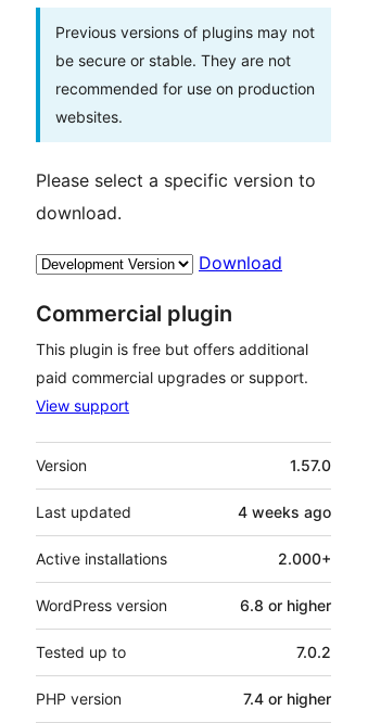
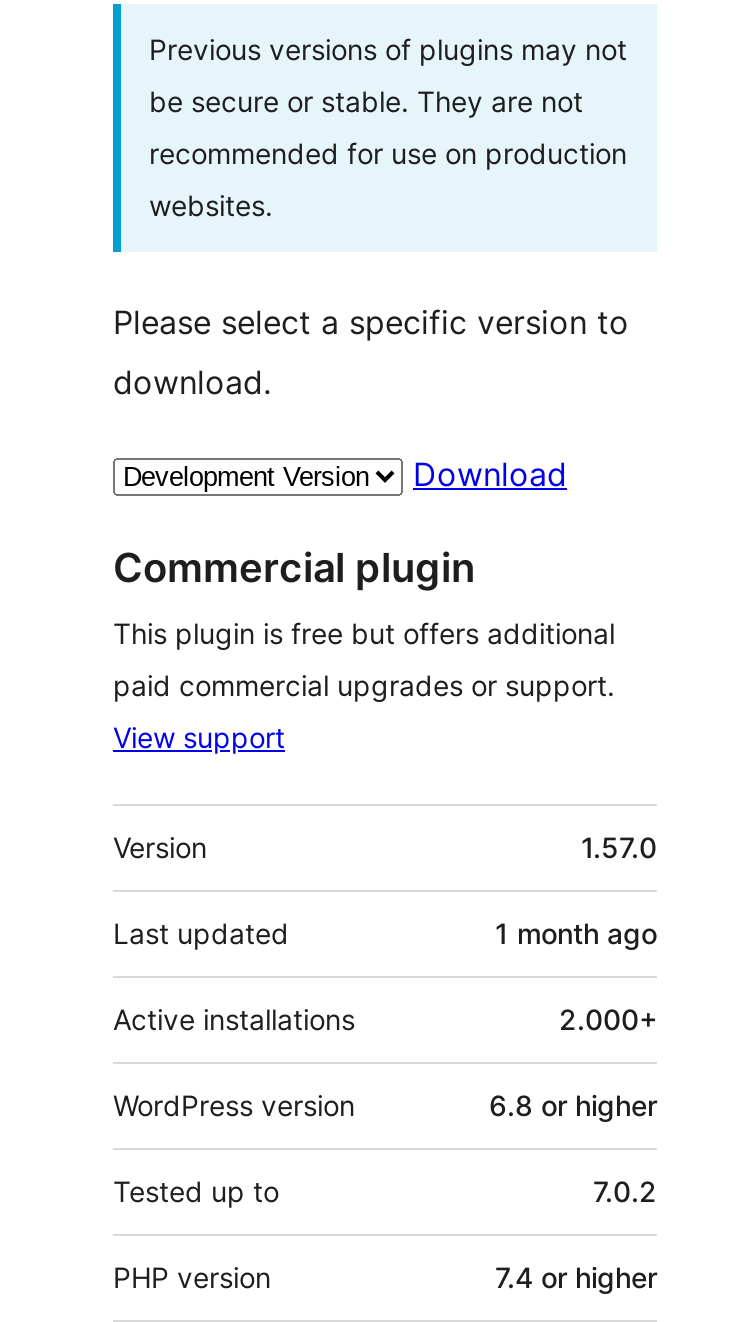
- 4 weeks ago
+ 1 month ago
